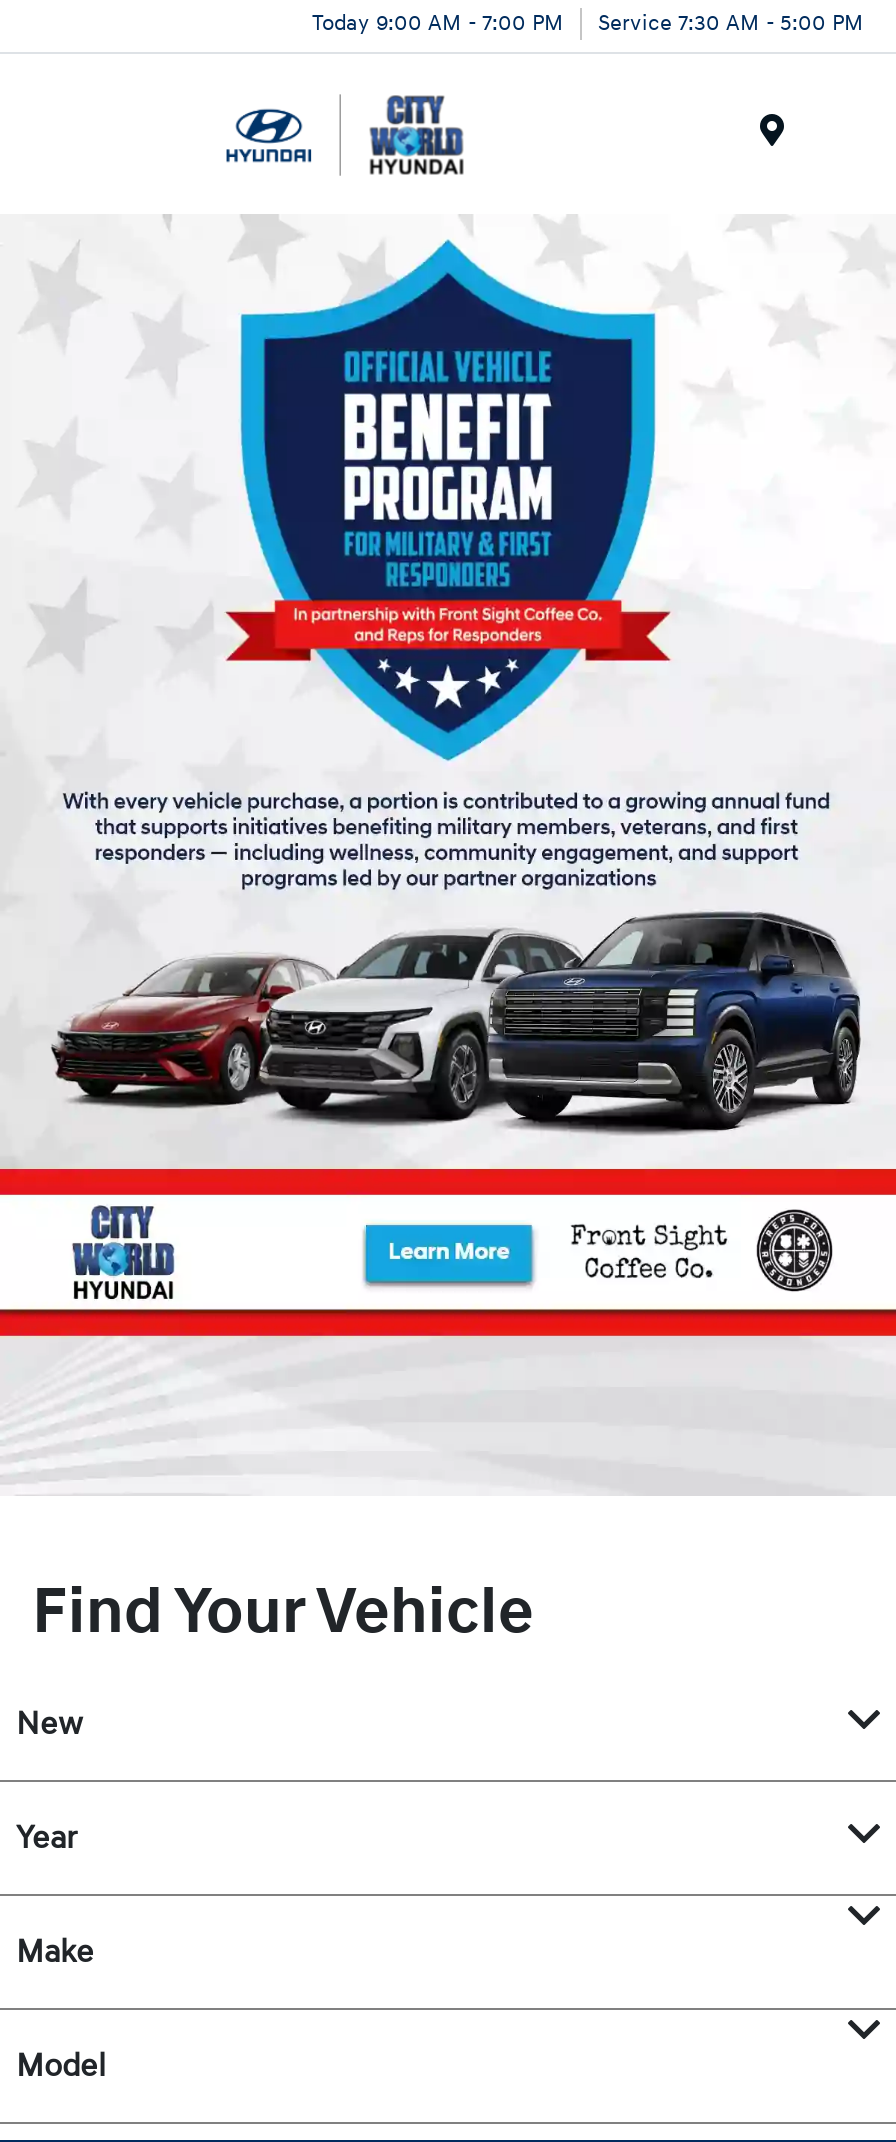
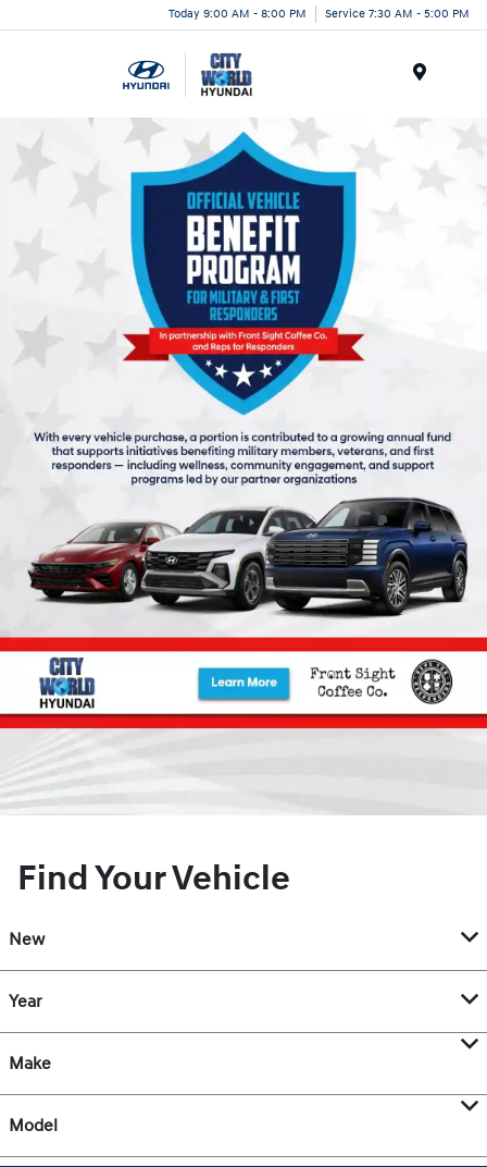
- Today 9:00 AM - 7:00 PM Service 7:30 AM - 5:00 PM
+ Today 9:00 AM - 8:00 PM Service 7:30 AM - 5:00 PM
